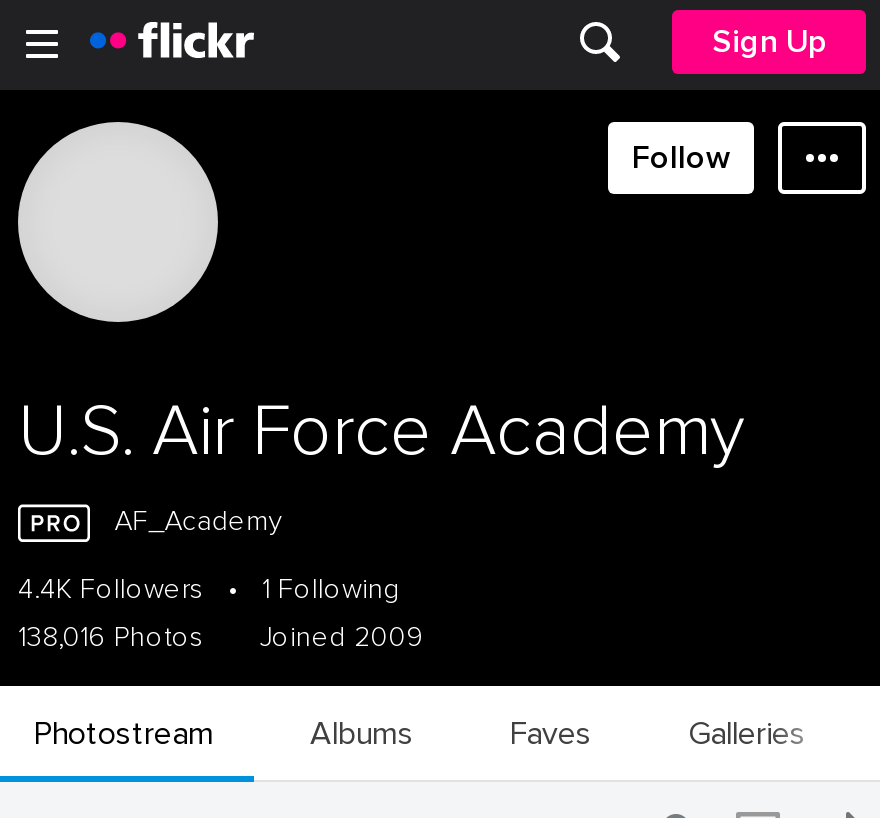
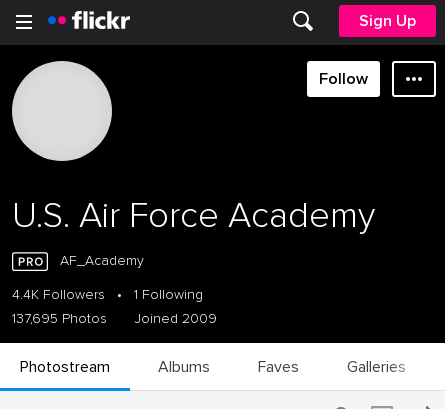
- 138,016 Photos Joined 2009
+ 137,695 Photos Joined 2009
